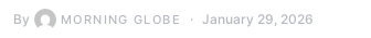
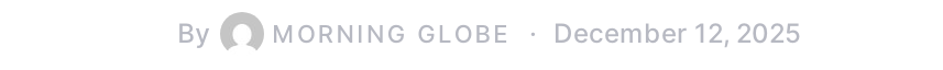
- By MORNING GLOBE January 29, 2026
+ By MORNING GLOBE December 12, 2025
